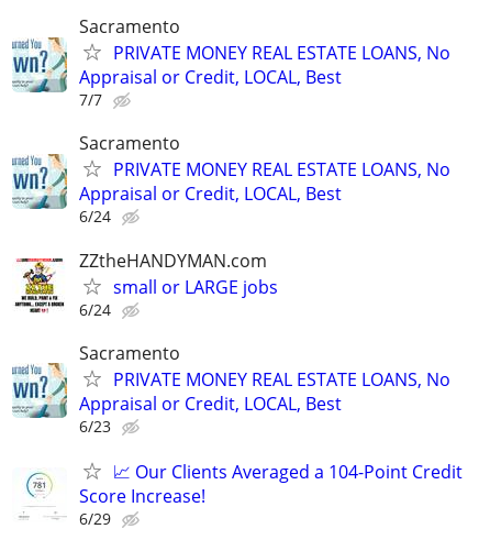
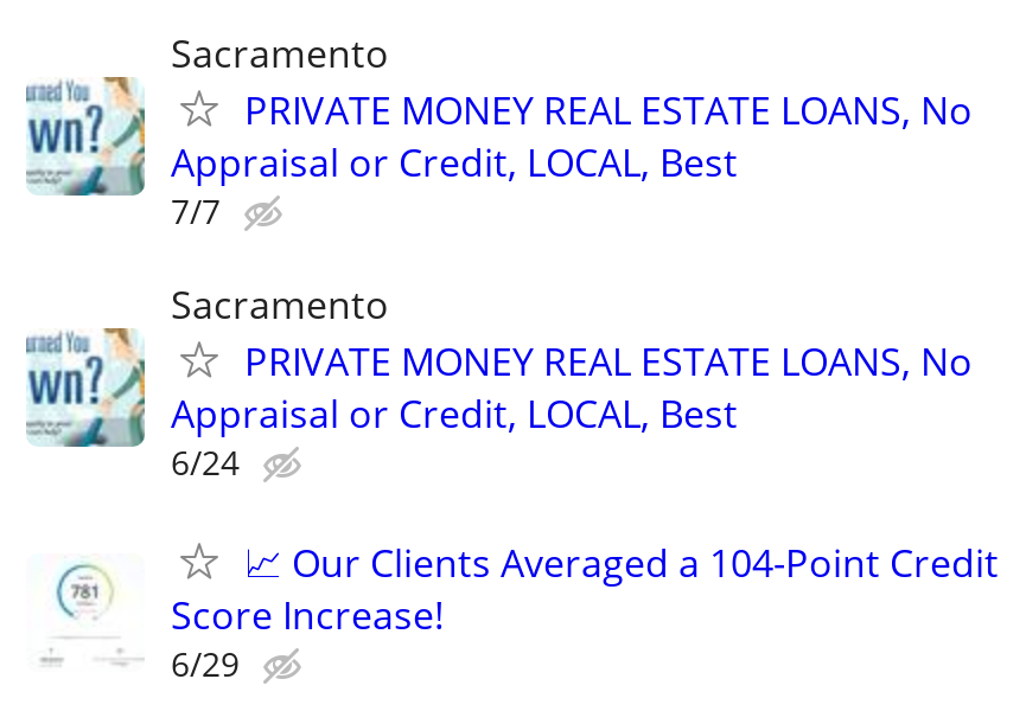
- [image]
- ZZtheHANDYMAN.com
- small or LARGE jobs
- 6/24
- Sacramento
- PRIVATE MONEY REAL ESTATE LOANS, No
- Appraisal or Credit, LOCAL, Best
- 6/23
